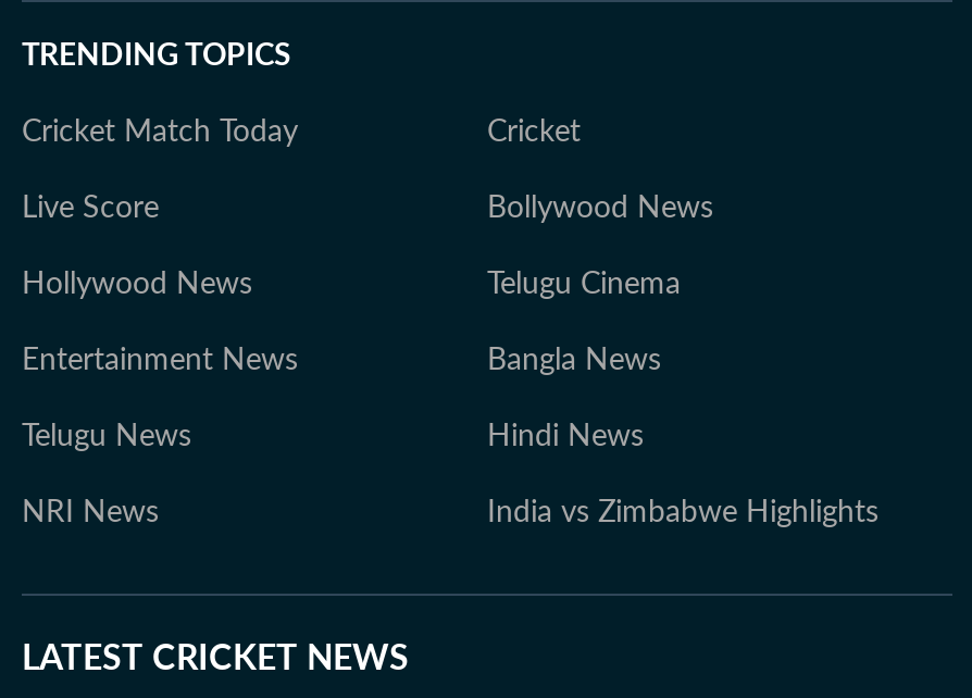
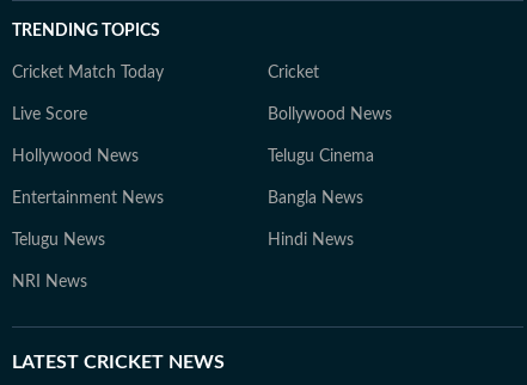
- India vs Zimbabwe Highlights
